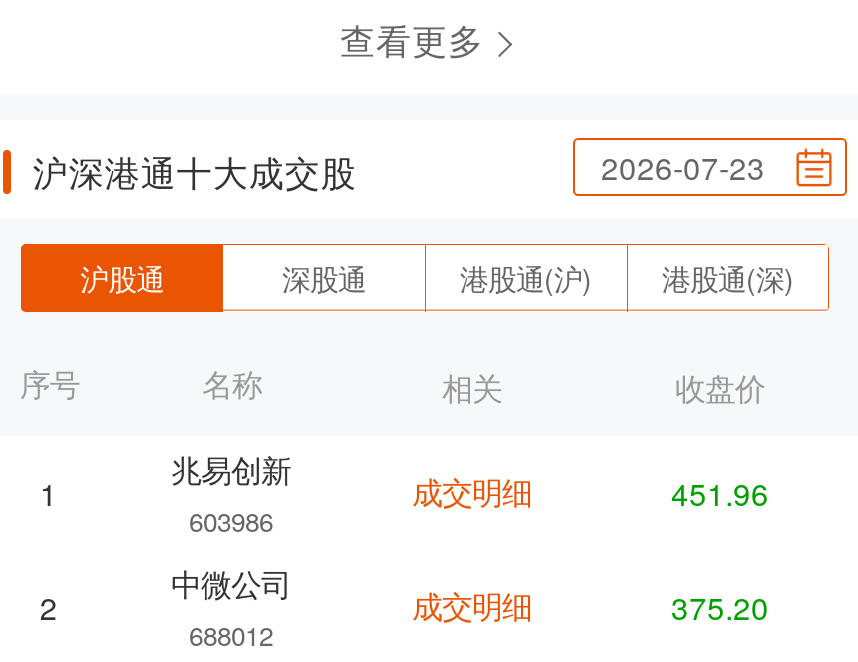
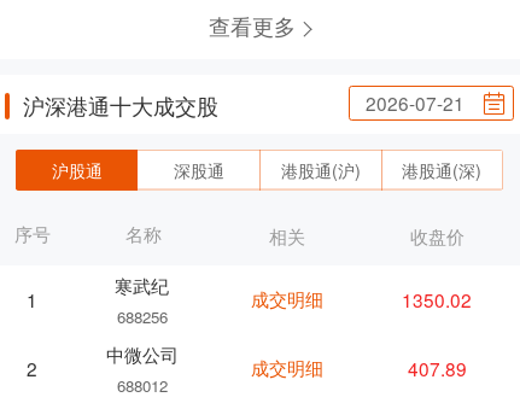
- 2026-07-23
+ 2026-07-21

- 兆易创新
- 603986
+ 寒武纪
+ 688256

- 451.96
+ 1350.02

- 375.20
+ 407.89
